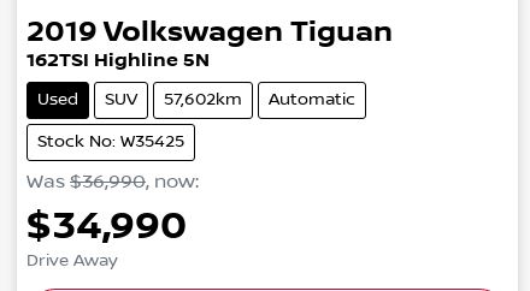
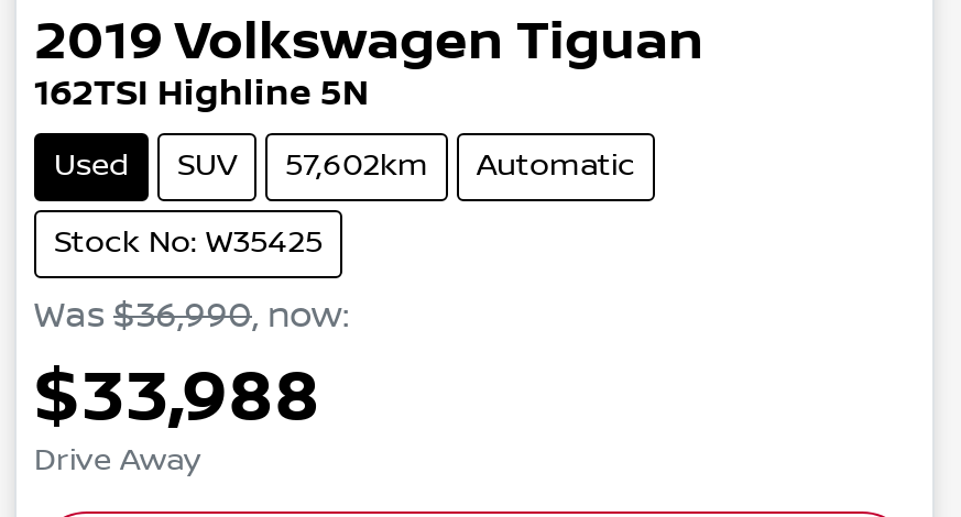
- $34,990
+ $33,988
